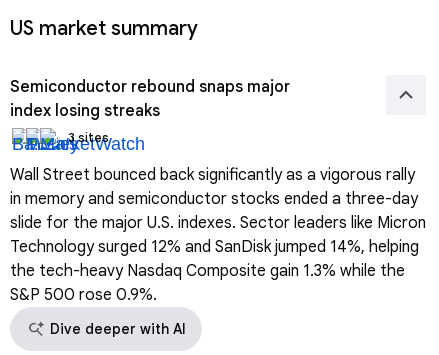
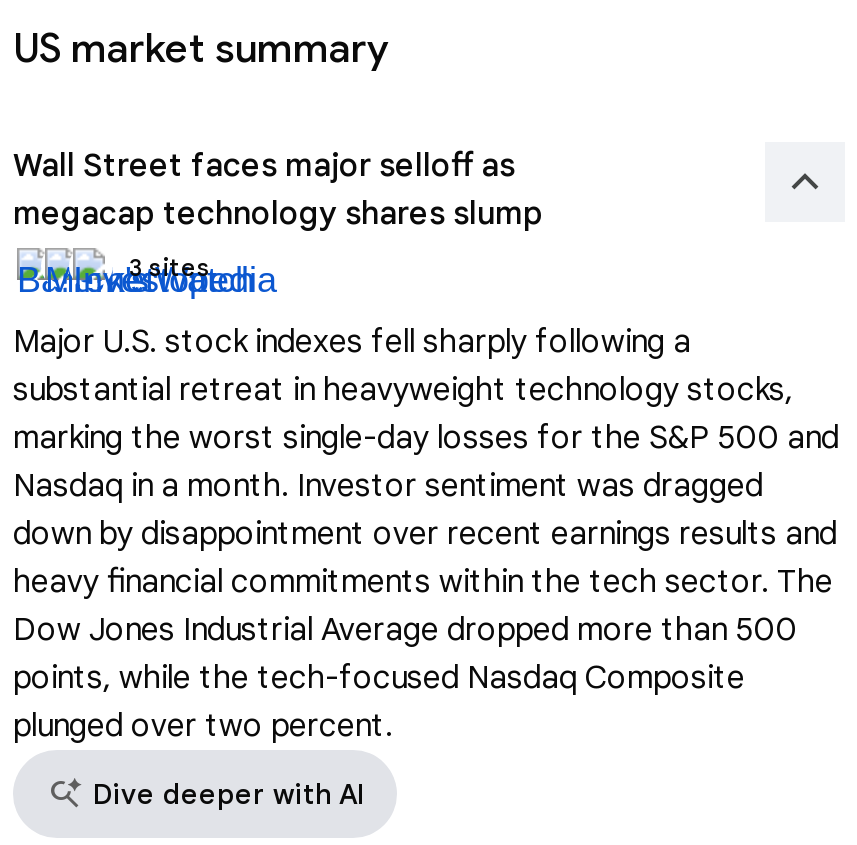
- Semiconductor rebound snaps major
- index losing streaks
+ Wall Street faces major selloff as
+ megacap technology shares slump

- Wall Street bounced back significantly as a vigorous rally
- in memory and semiconductor stocks ended a three-day
- slide for the major U.S. indexes. Sector leaders like Micron
- Technology surged 12% and SanDisk jumped 14%, helping
- the tech-heavy Nasdaq Composite gain 1.3% while the
- S&P 500 rose 0.9%.
+ Major U.S. stock indexes fell sharply following a
+ substantial retreat in heavyweight technology stocks,
+ marking the worst single-day losses for the S&P 500 and
+ Nasdaq in a month. Investor sentiment was dragged
+ down by disappointment over recent earnings results and
+ heavy financial commitments within the tech sector. The
+ Dow Jones Industrial Average dropped more than 500
+ points, while the tech-focused Nasdaq Composite
+ plunged over two percent.
